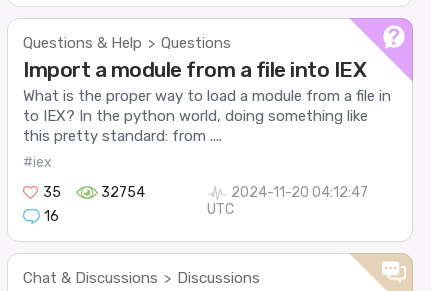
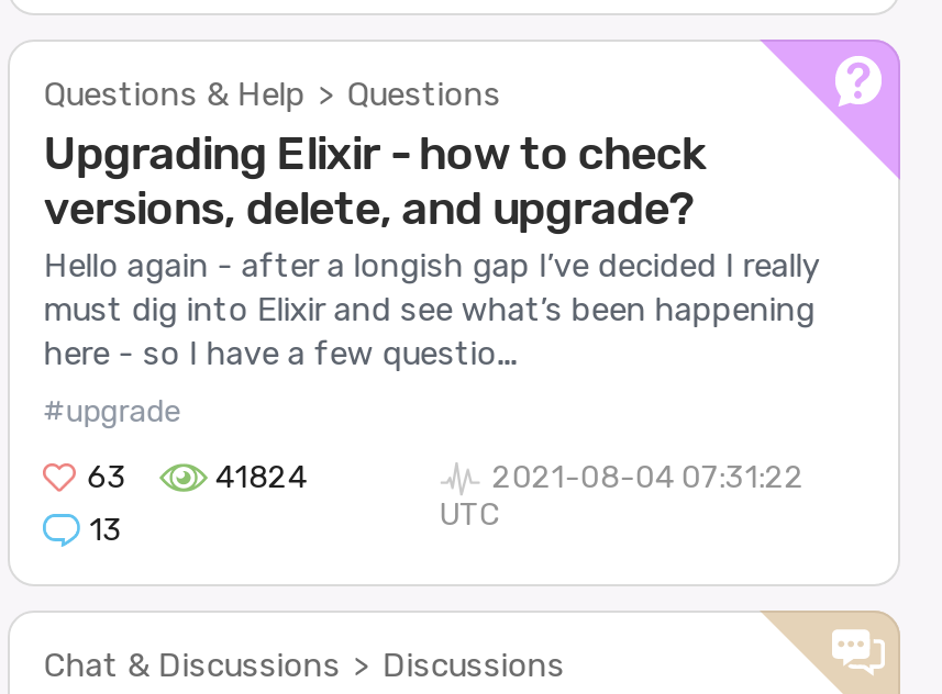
- Import a module from a file into IEX
- What is the proper way to load a module from a file in
- to IEX? In the python world, doing something like
- this pretty standard: from ....
+ Upgrading Elixir - how to check
+ versions, delete, and upgrade?
+ Hello again - after a longish gap I’ve decided I really
+ must dig into Elixir and see what’s been happening
+ here - so I have a few questio...

- #iex
+ #upgrade

- 35
- 32754
- 16
+ 63
+ 41824
+ 13

- 2024-11-20 04:12:47
+ 2021-08-04 07:31:22
